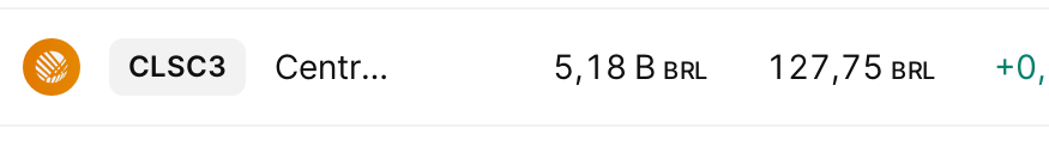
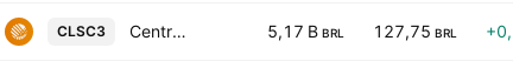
- 5,18 B BRL
+ 5,17 B BRL
